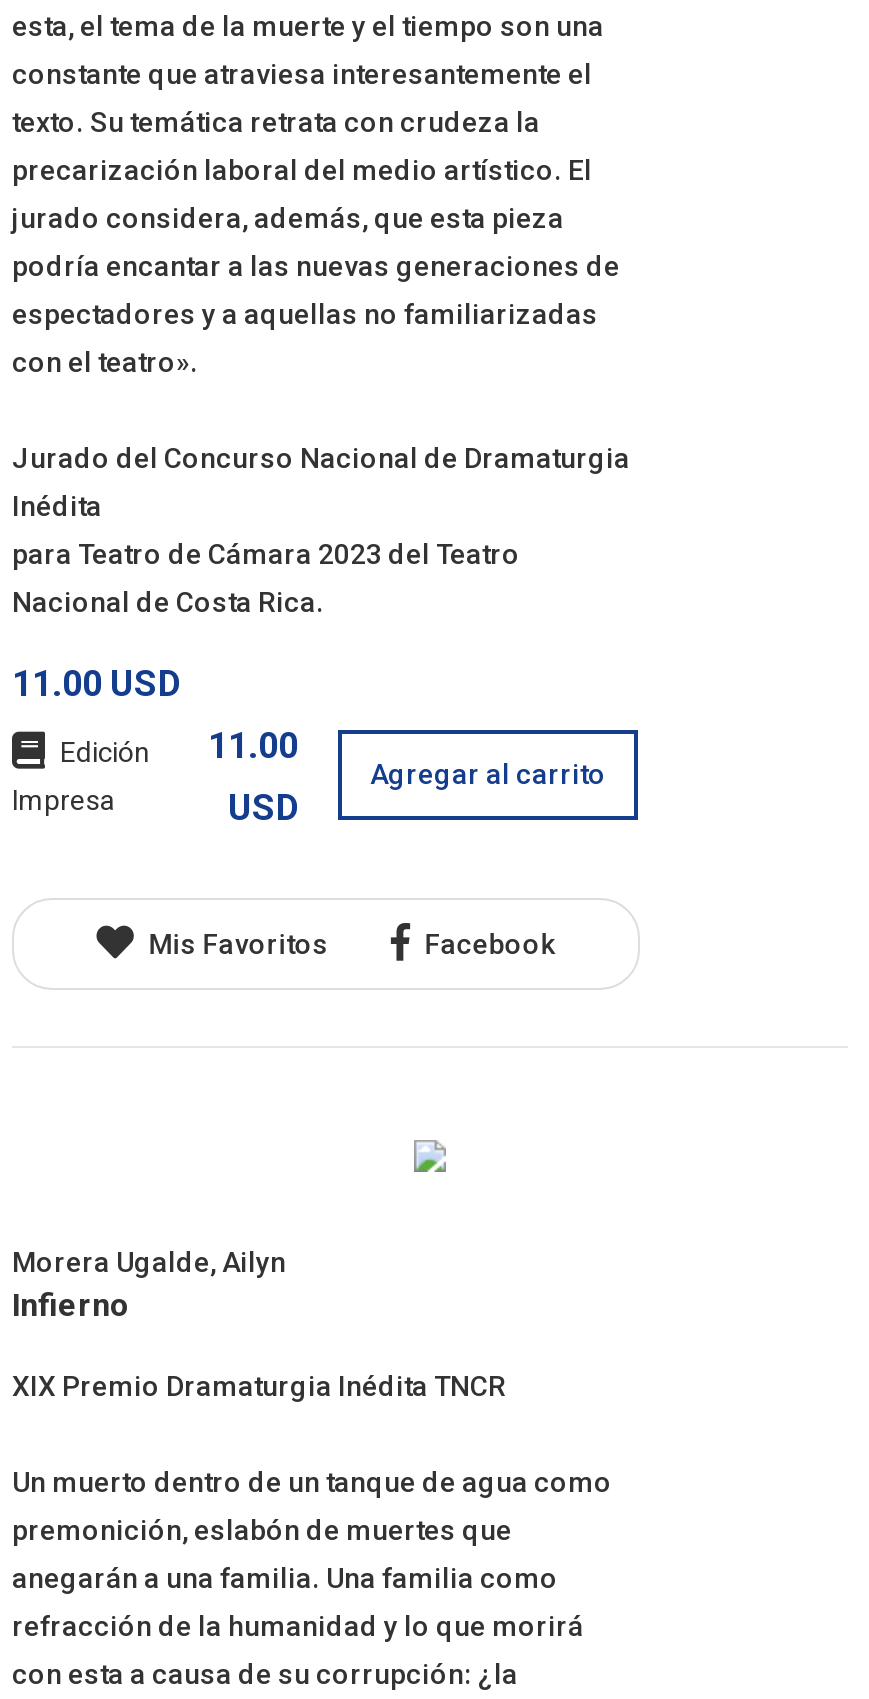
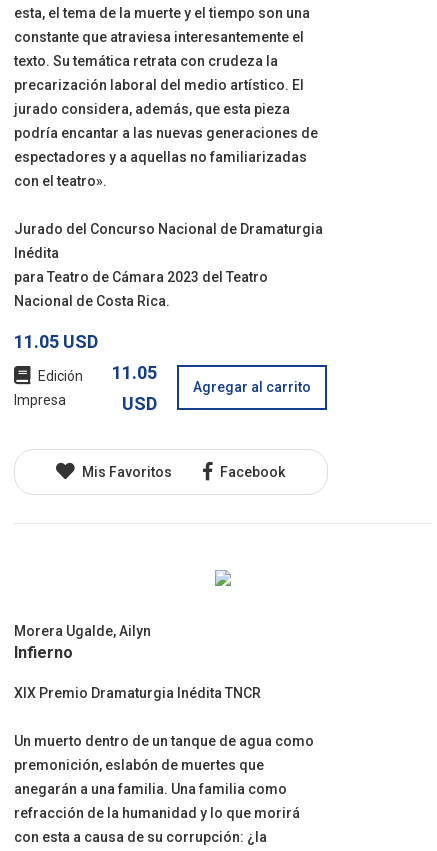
- 11.00 USD
+ 11.05 USD

- Edición 11.00
+ Edición 11.05
